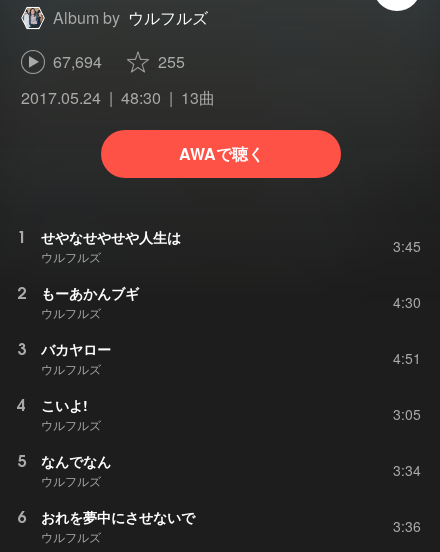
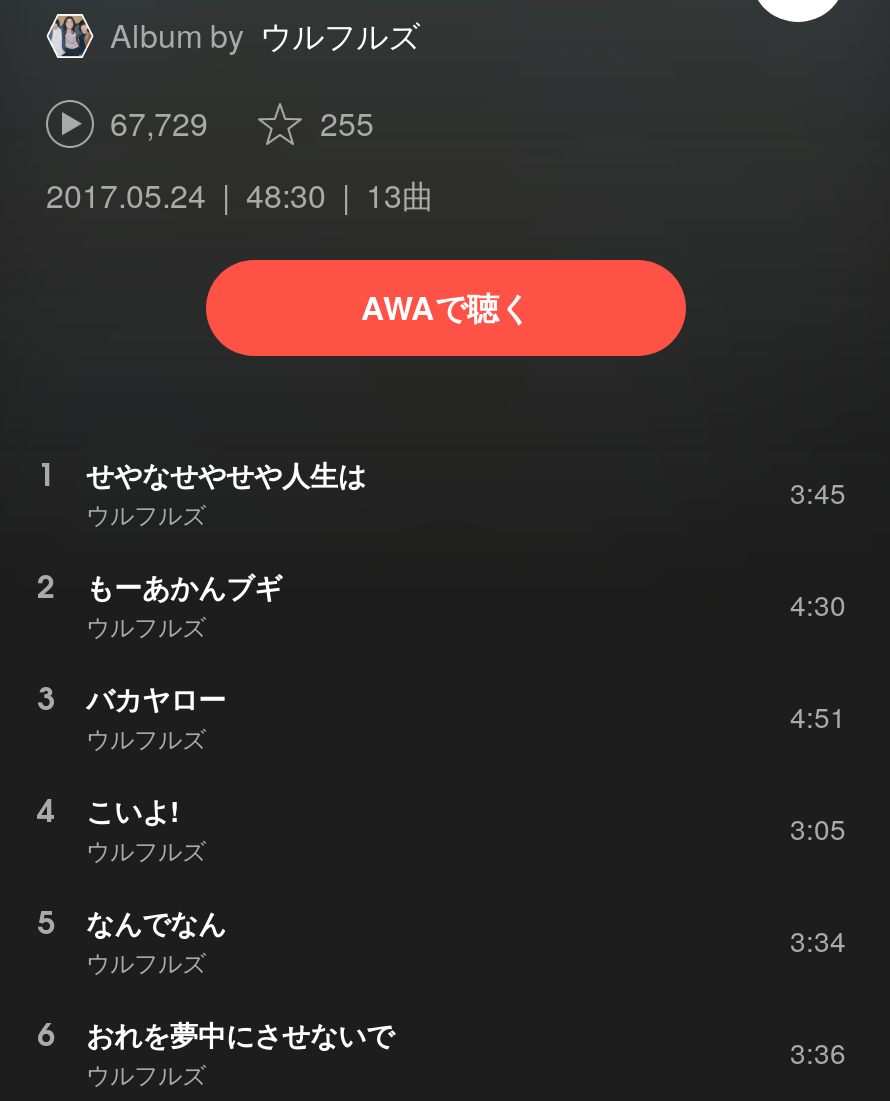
- 67,694
+ 67,729
